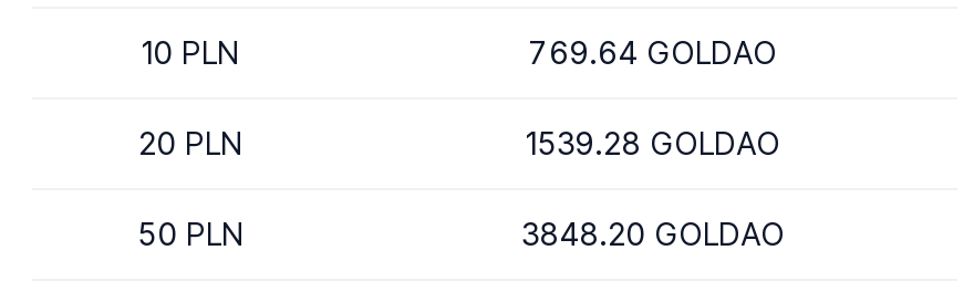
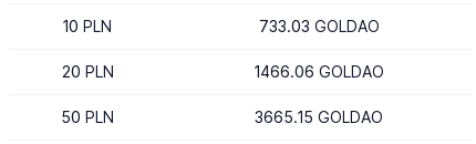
- 769.64 GOLDAO
+ 733.03 GOLDAO

- 1539.28 GOLDAO
+ 1466.06 GOLDAO

- 3848.20 GOLDAO
+ 3665.15 GOLDAO
